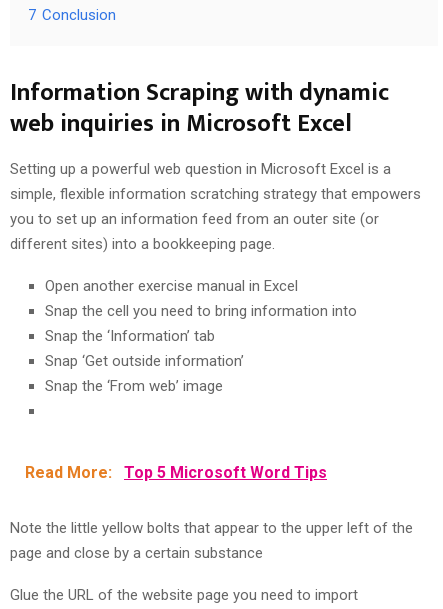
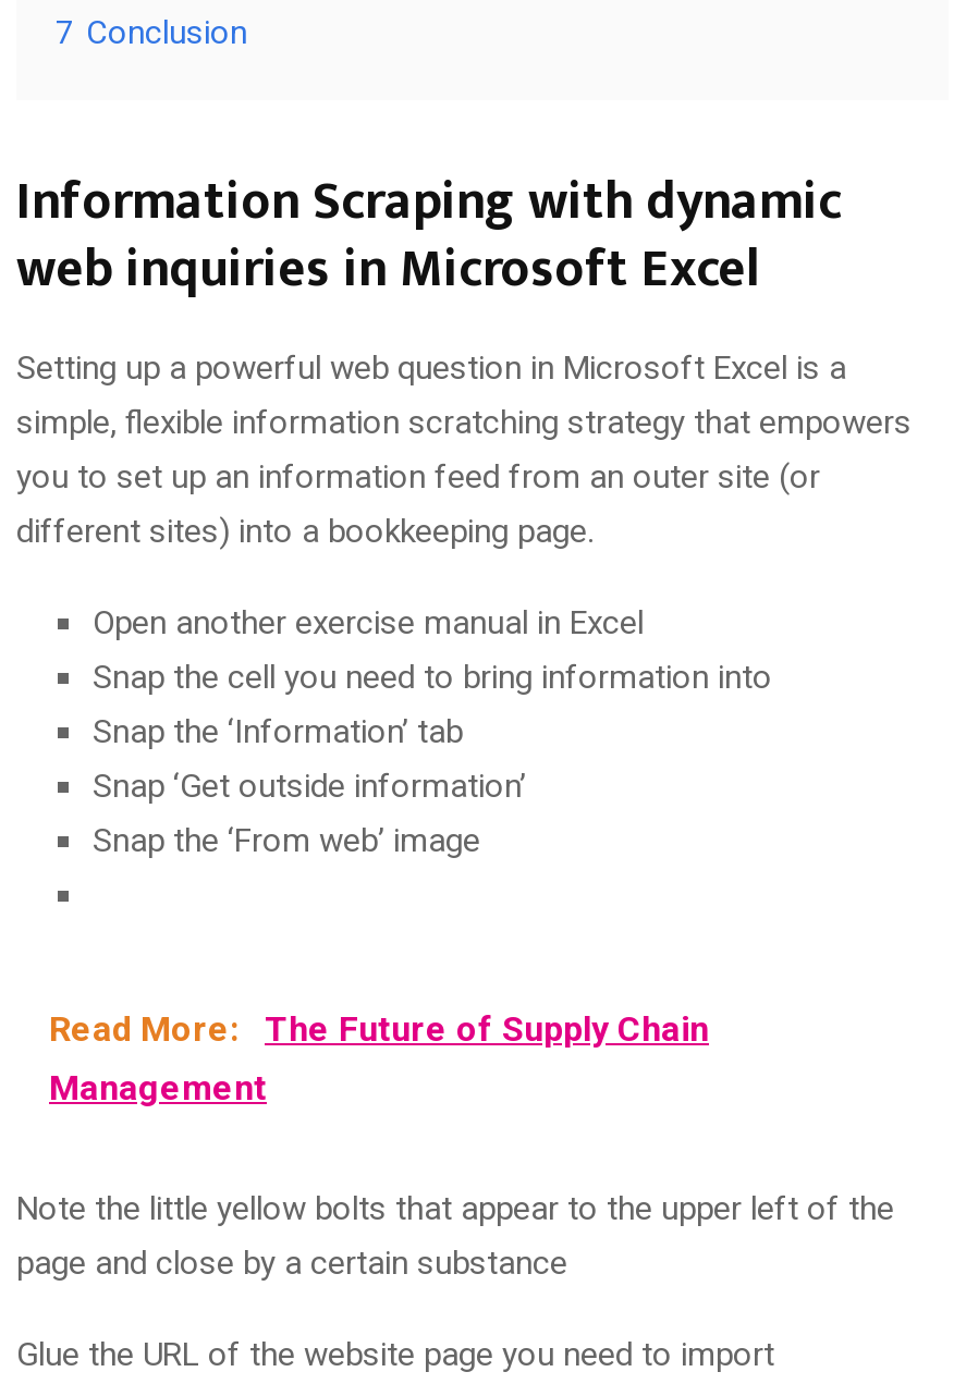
- Read More: Top 5 Microsoft Word Tips
+ Read More: The Future of Supply Chain
+ Management
